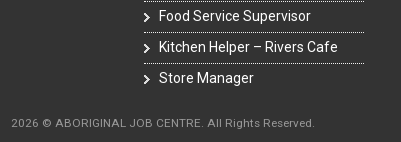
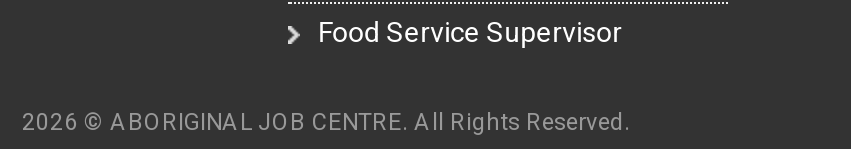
- Kitchen Helper – Rivers Cafe
- Store Manager
